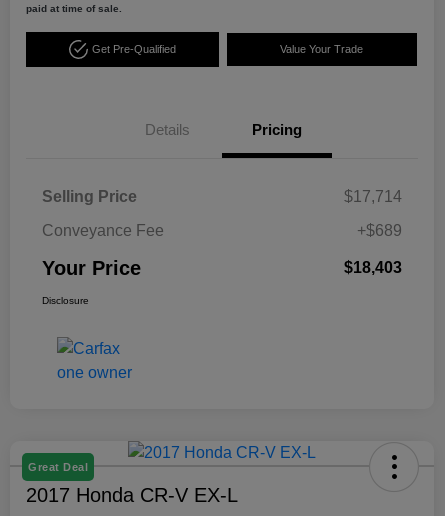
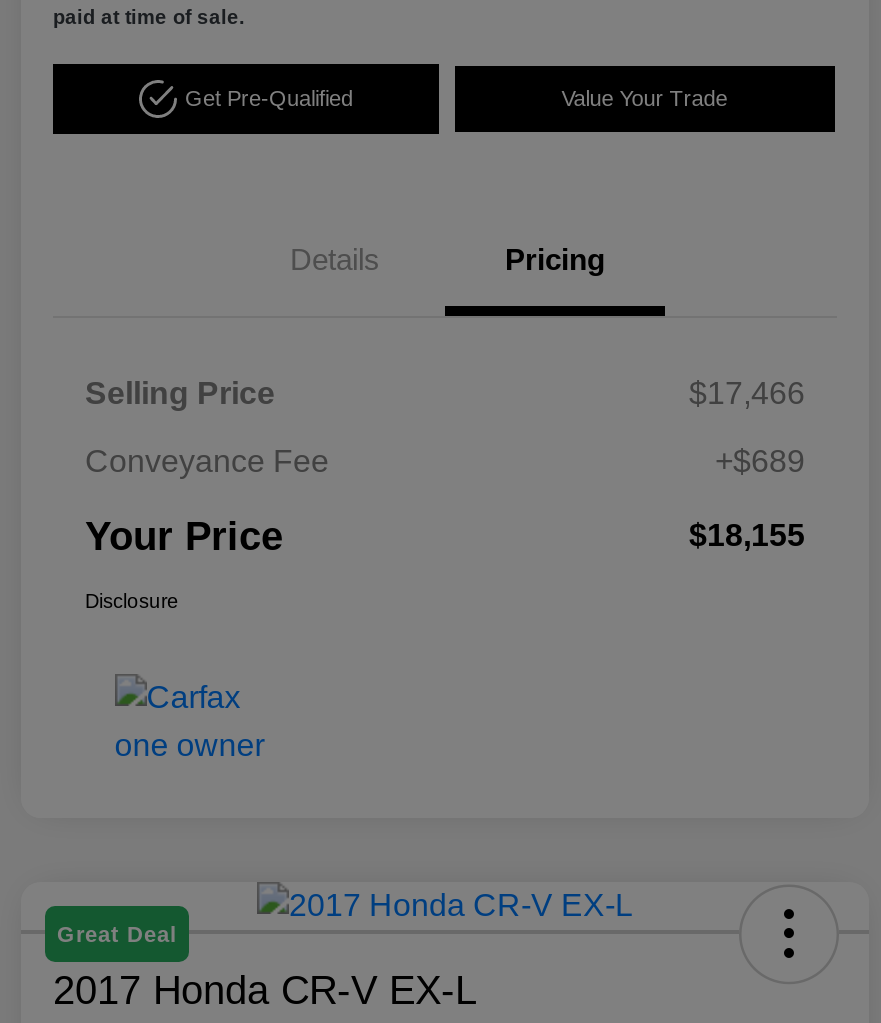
- $17,714
+ $17,466

- $18,403
+ $18,155
